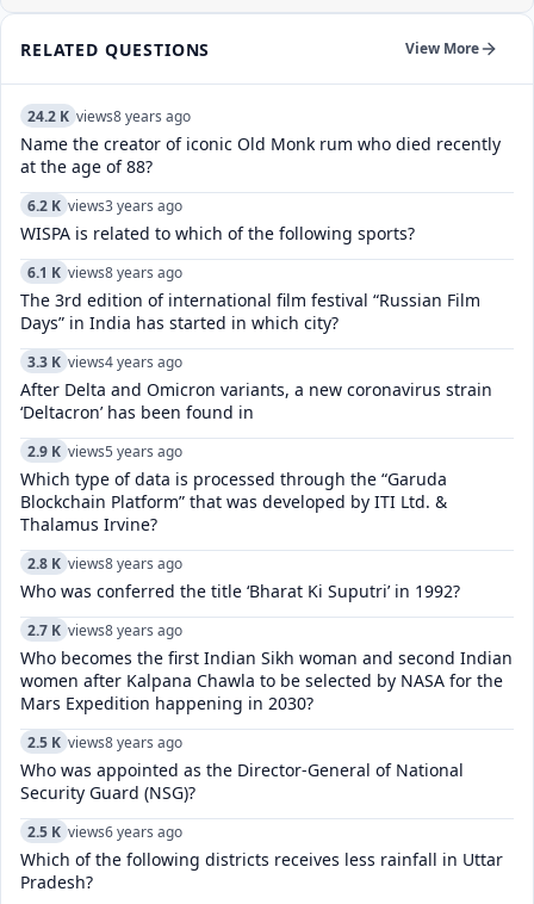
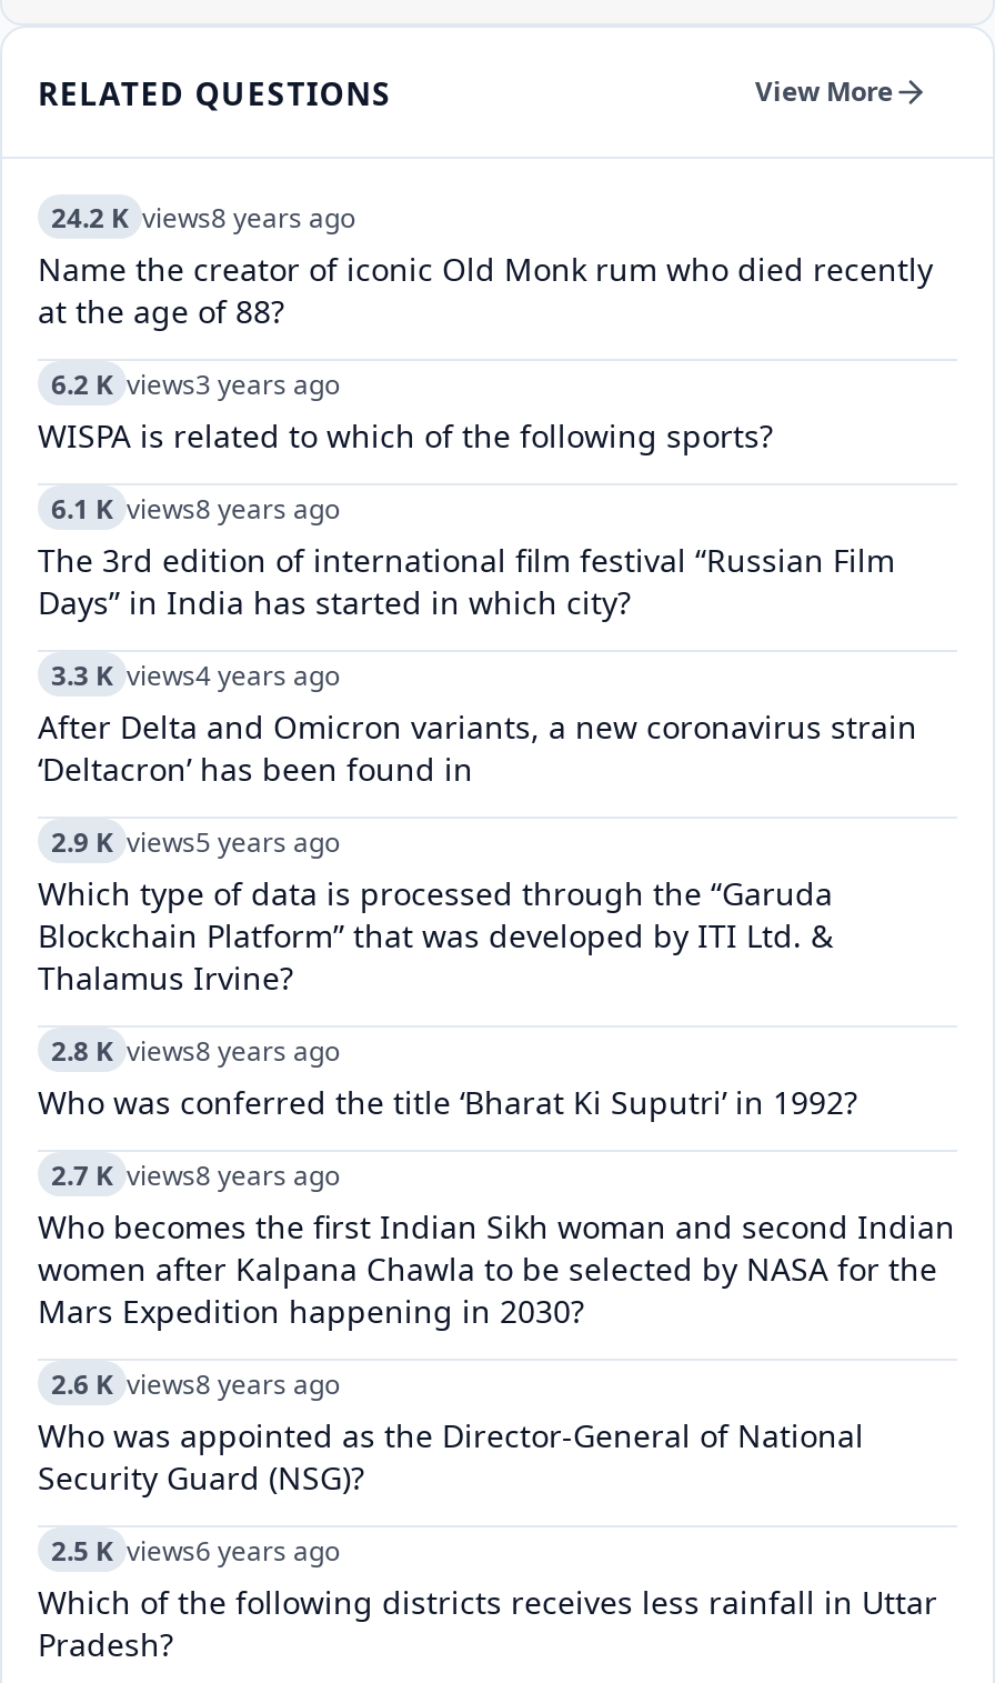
- 2.5 K views8 years ago
+ 2.6 K views8 years ago
